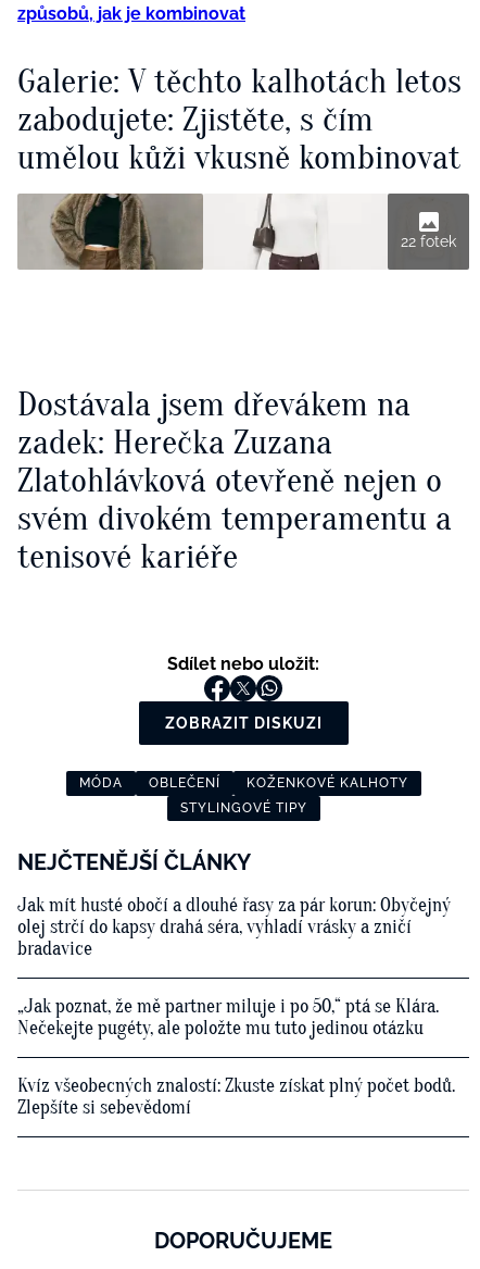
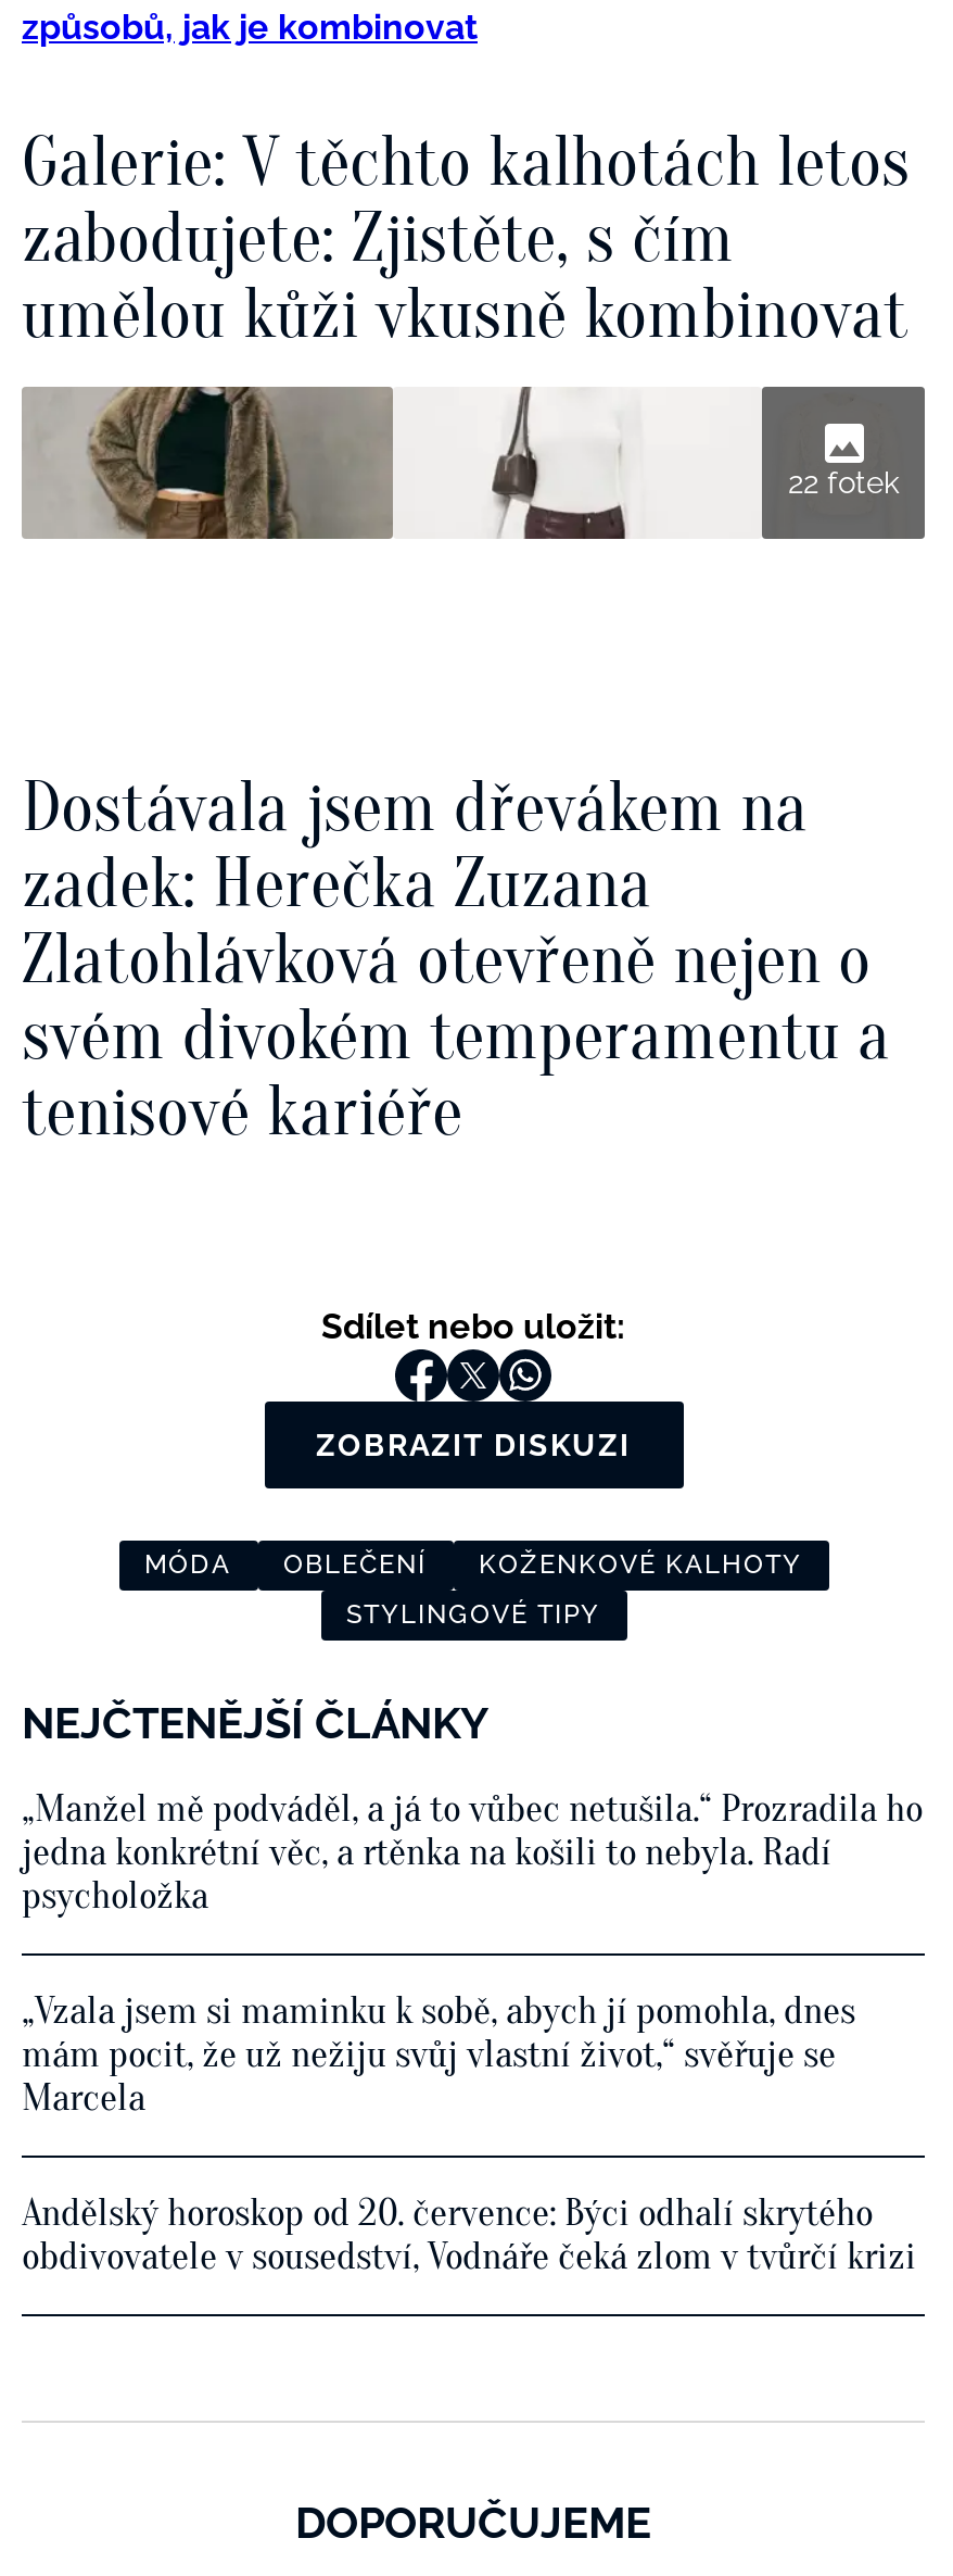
- Jak mít husté obočí a dlouhé řasy za pár korun: Obyčejný
- olej strčí do kapsy drahá séra, vyhladí vrásky a zničí
- bradavice
+ „Manžel mě podváděl, a já to vůbec netušila.“ Prozradila ho
+ jedna konkrétní věc, a rtěnka na košili to nebyla. Radí
+ psycholožka

- „Jak poznat, že mě partner miluje i po 50,“ ptá se Klára.
- Nečekejte pugéty, ale položte mu tuto jedinou otázku
+ „Vzala jsem si maminku k sobě, abych jí pomohla, dnes
+ mám pocit, že už nežiju svůj vlastní život,“ svěřuje se
+ Marcela

- Kvíz všeobecných znalostí: Zkuste získat plný počet bodů.
- Zlepšíte si sebevědomí
+ Andělský horoskop od 20. července: Býci odhalí skrytého
+ obdivovatele v sousedství, Vodnáře čeká zlom v tvůrčí krizi
